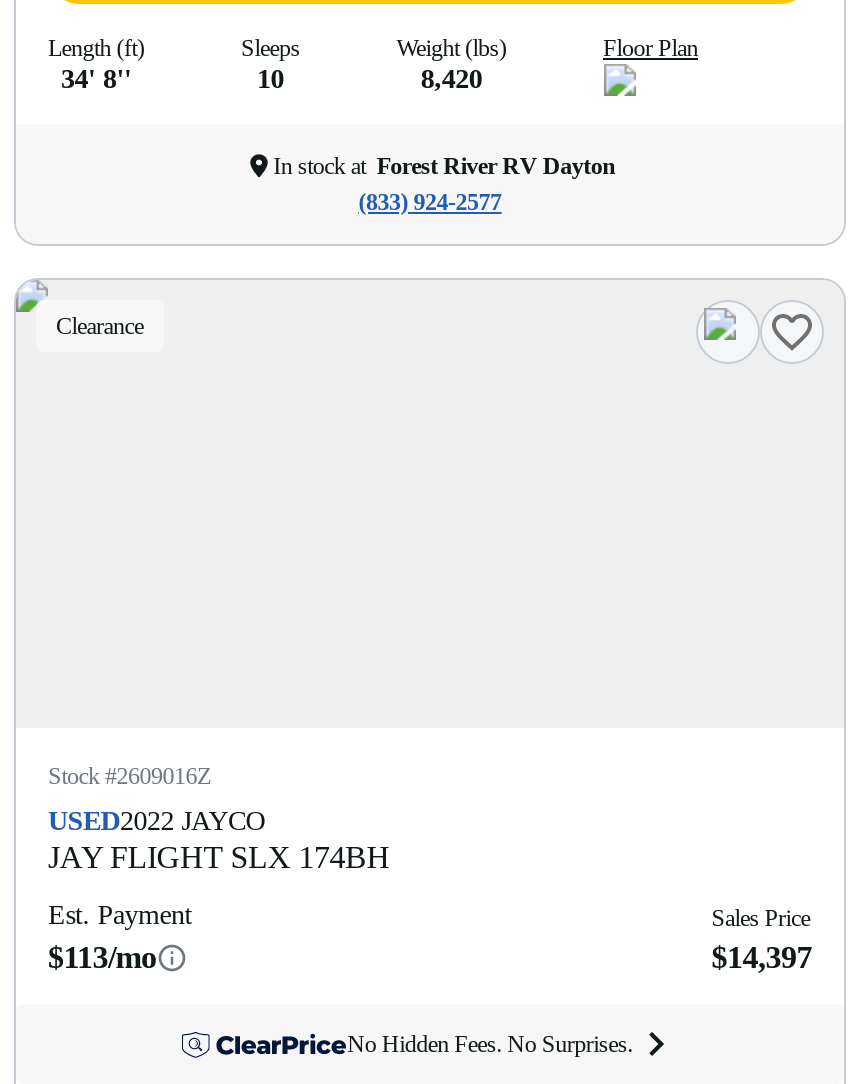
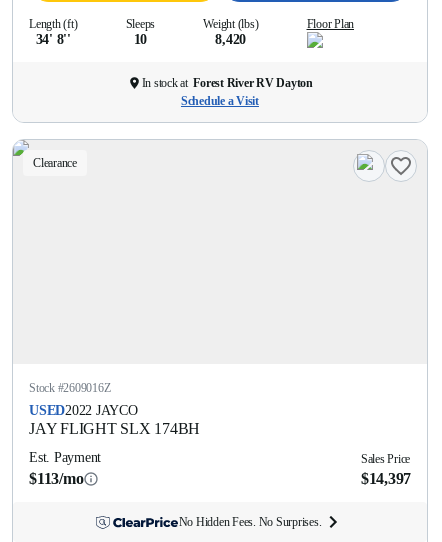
- (833) 924-2577
+ Schedule a Visit
